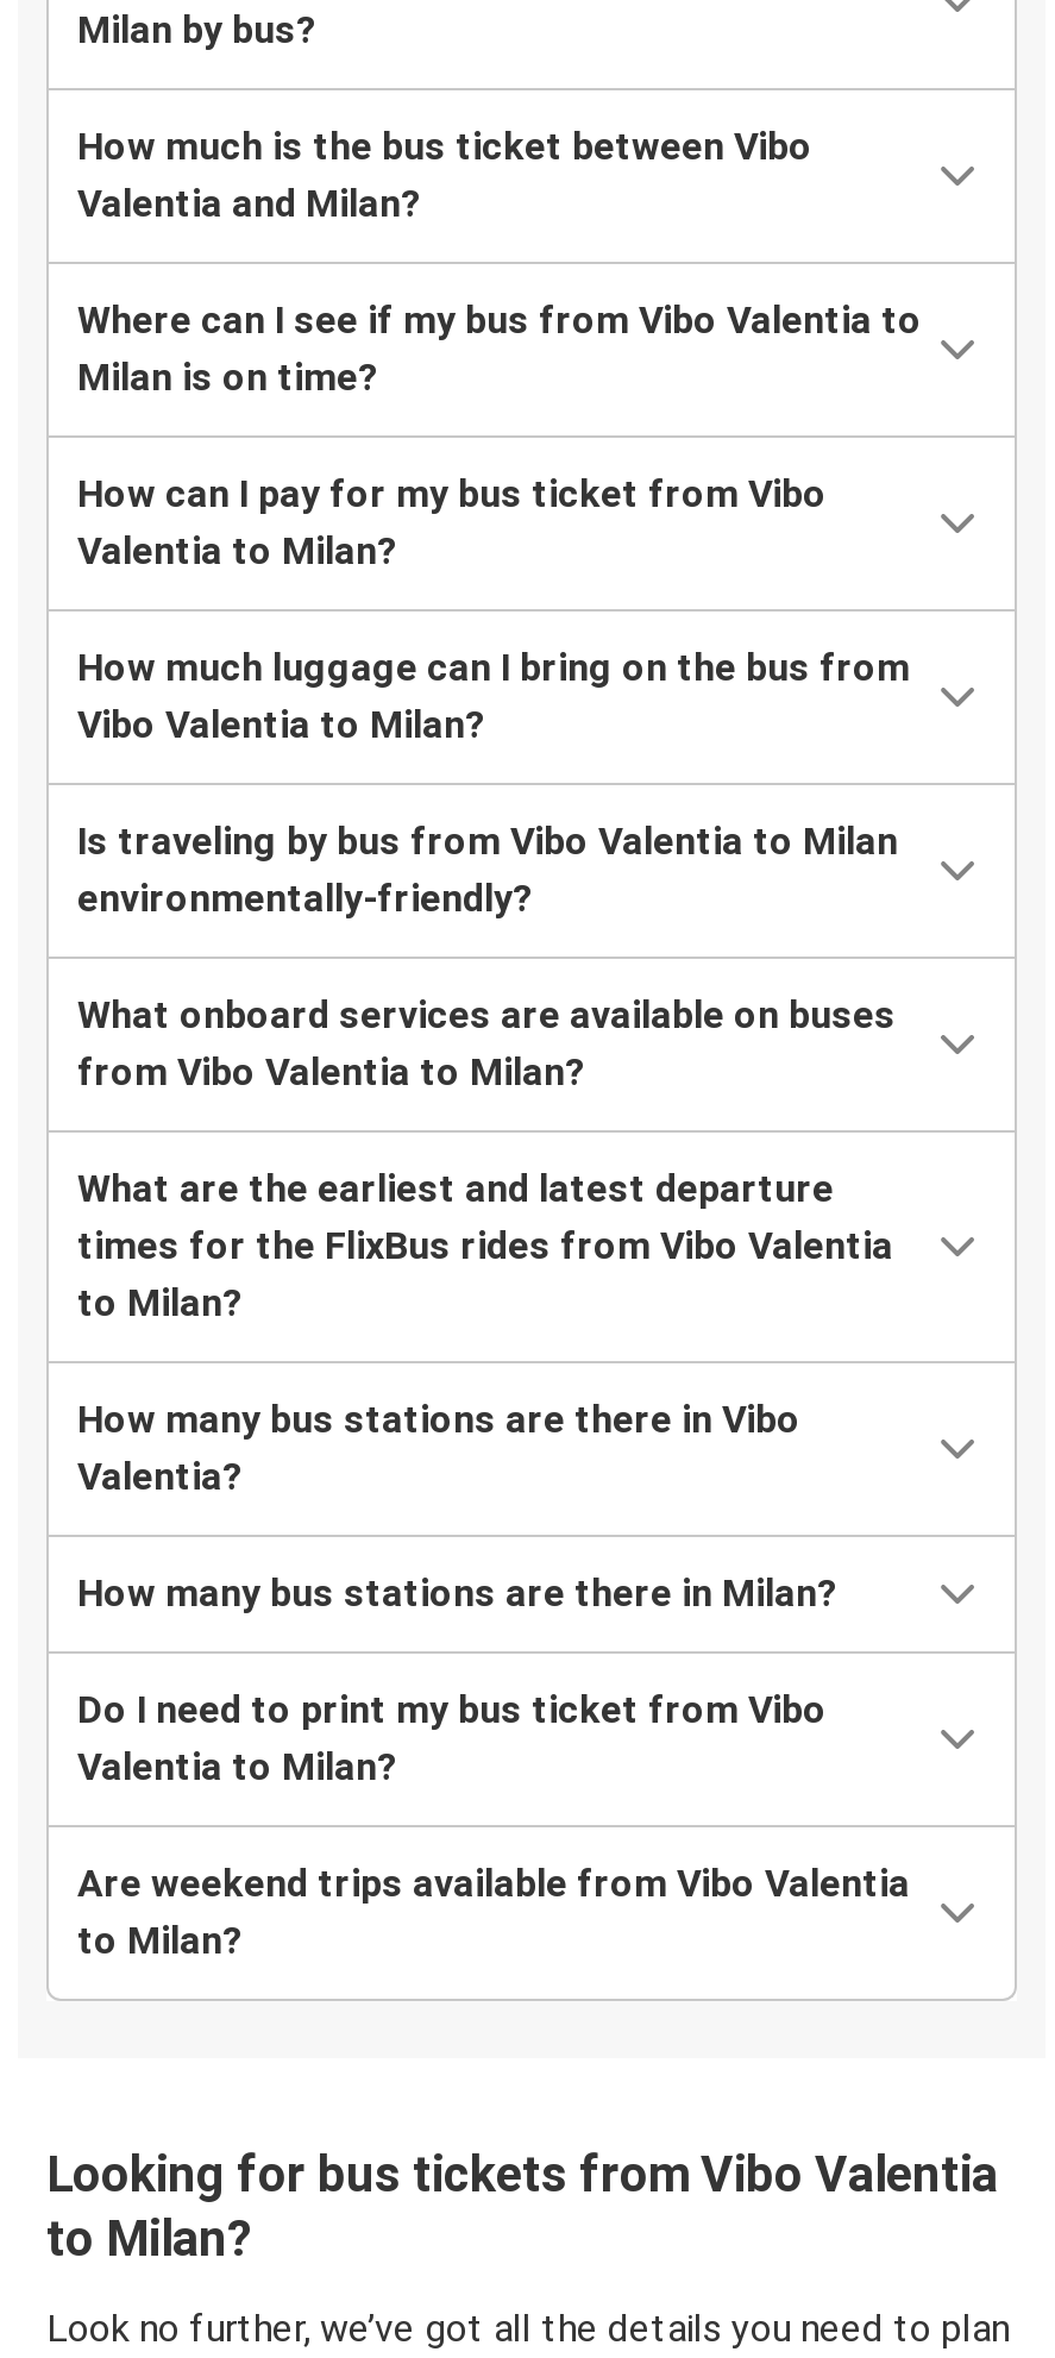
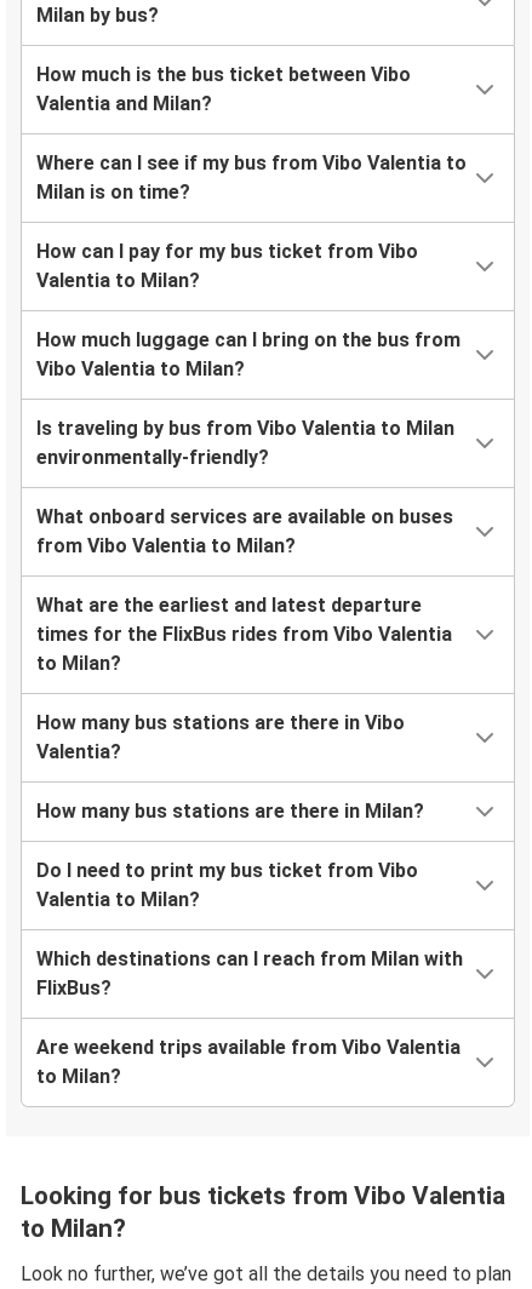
+ Which destinations can I reach from Milan with
+ FlixBus?
